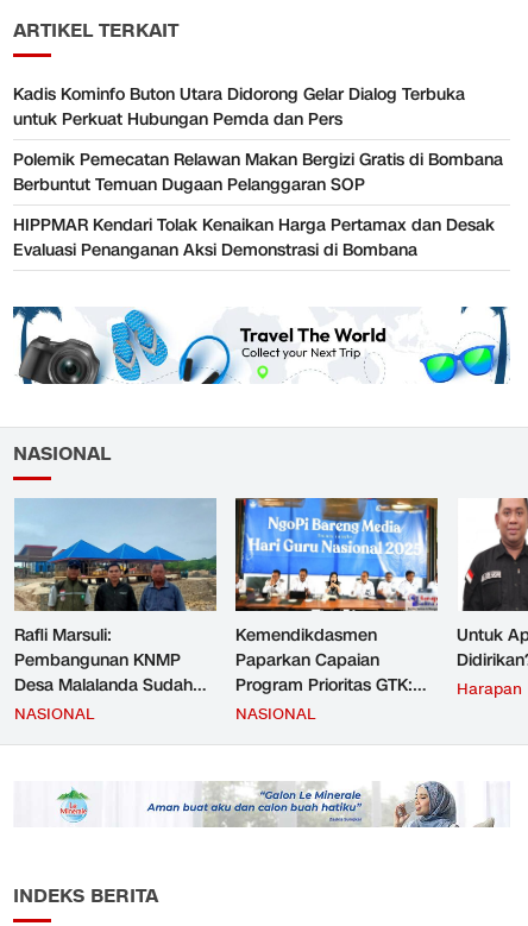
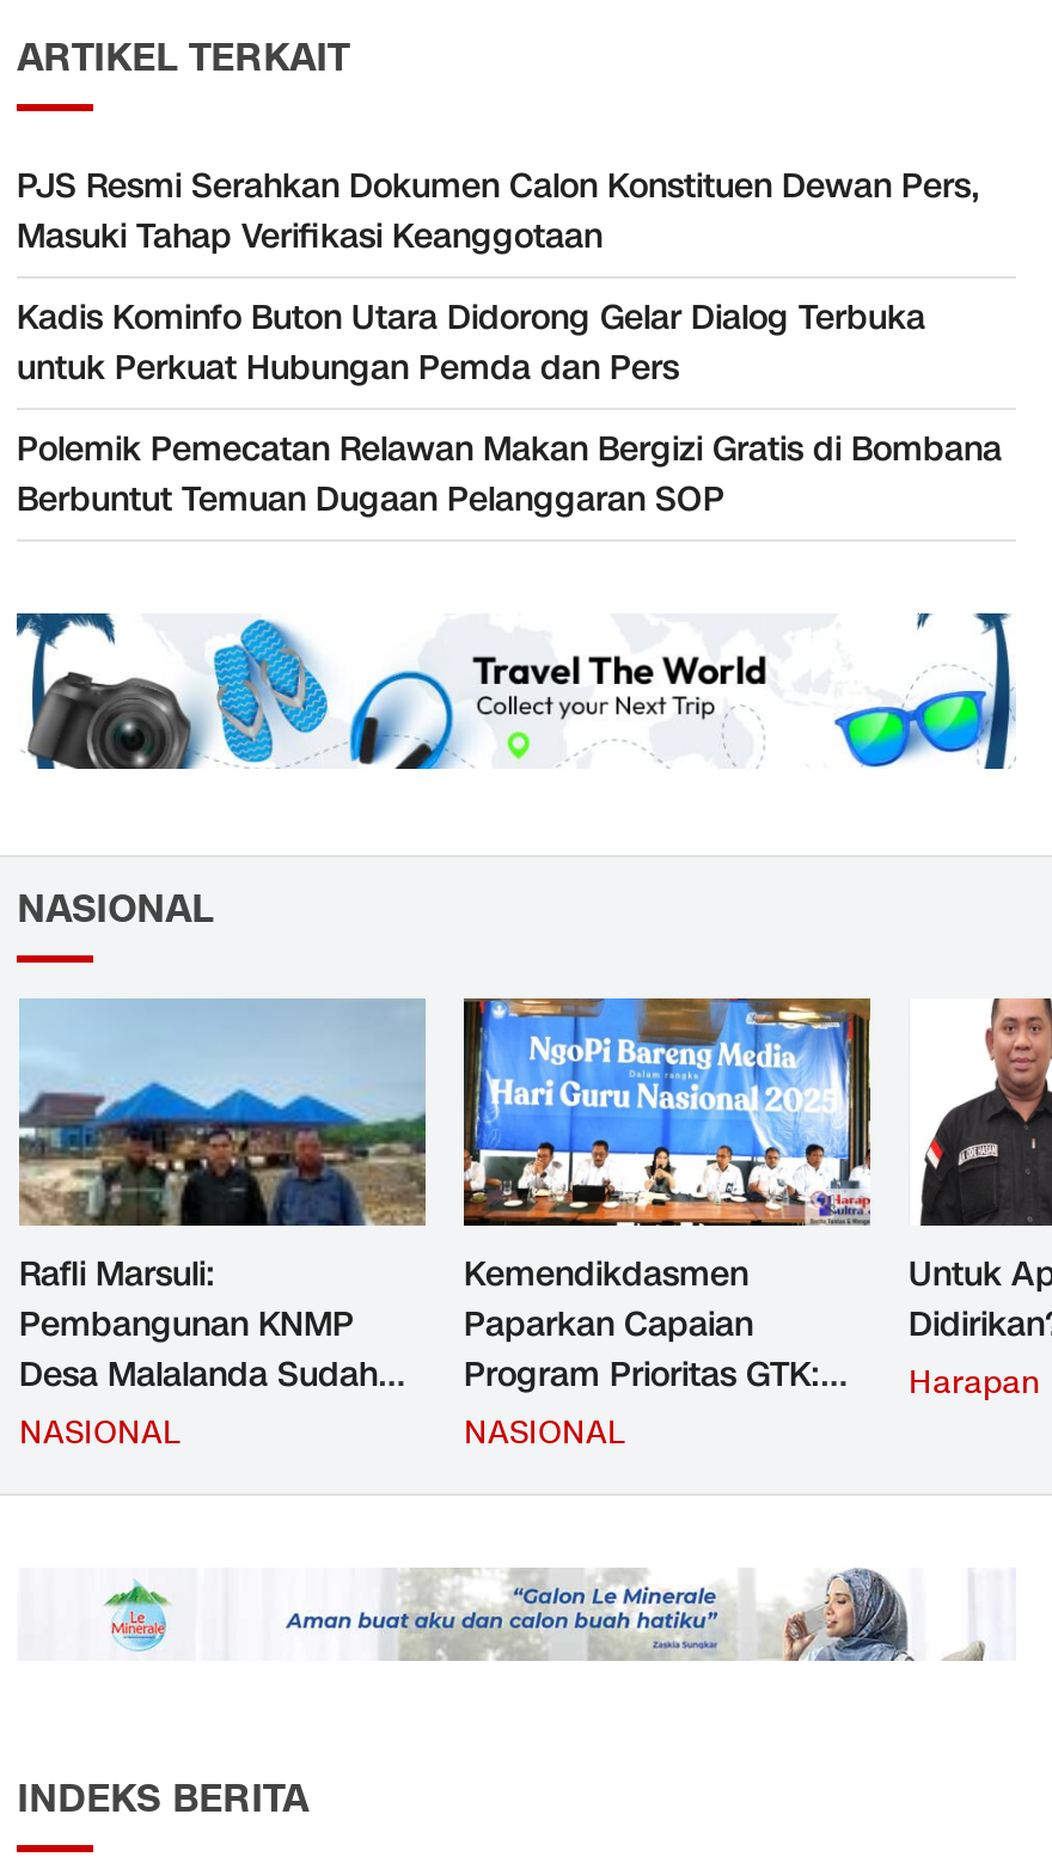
+ PJS Resmi Serahkan Dokumen Calon Konstituen Dewan Pers,
+ Masuki Tahap Verifikasi Keanggotaan

moved down: Kadis Kominfo Buton Utara Didorong Gelar Dialog Terbuka | untuk Perkuat Hubungan Pemda dan Pers | Polemik Pemecatan Relawan Makan Bergizi Gratis di Bombana | Berbuntut Temuan Dugaan Pelanggaran SOP

- HIPPMAR Kendari Tolak Kenaikan Harga Pertamax dan Desak
- Evaluasi Penanganan Aksi Demonstrasi di Bombana
